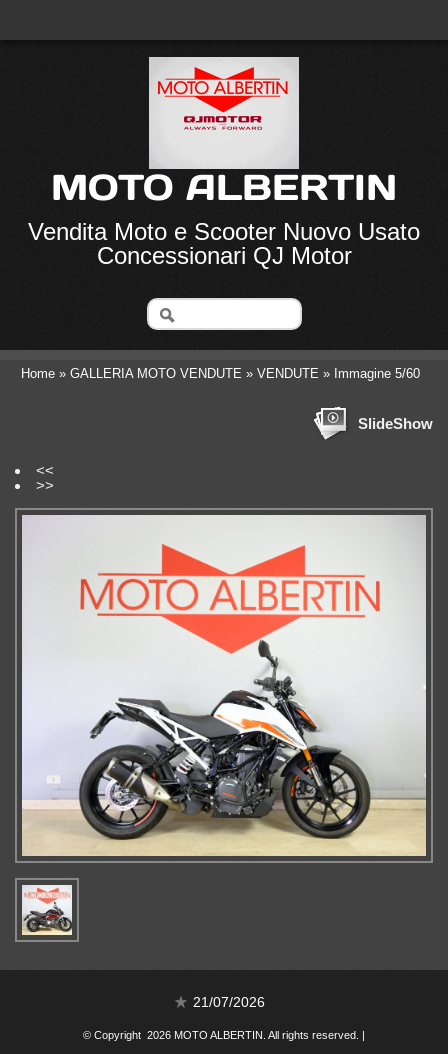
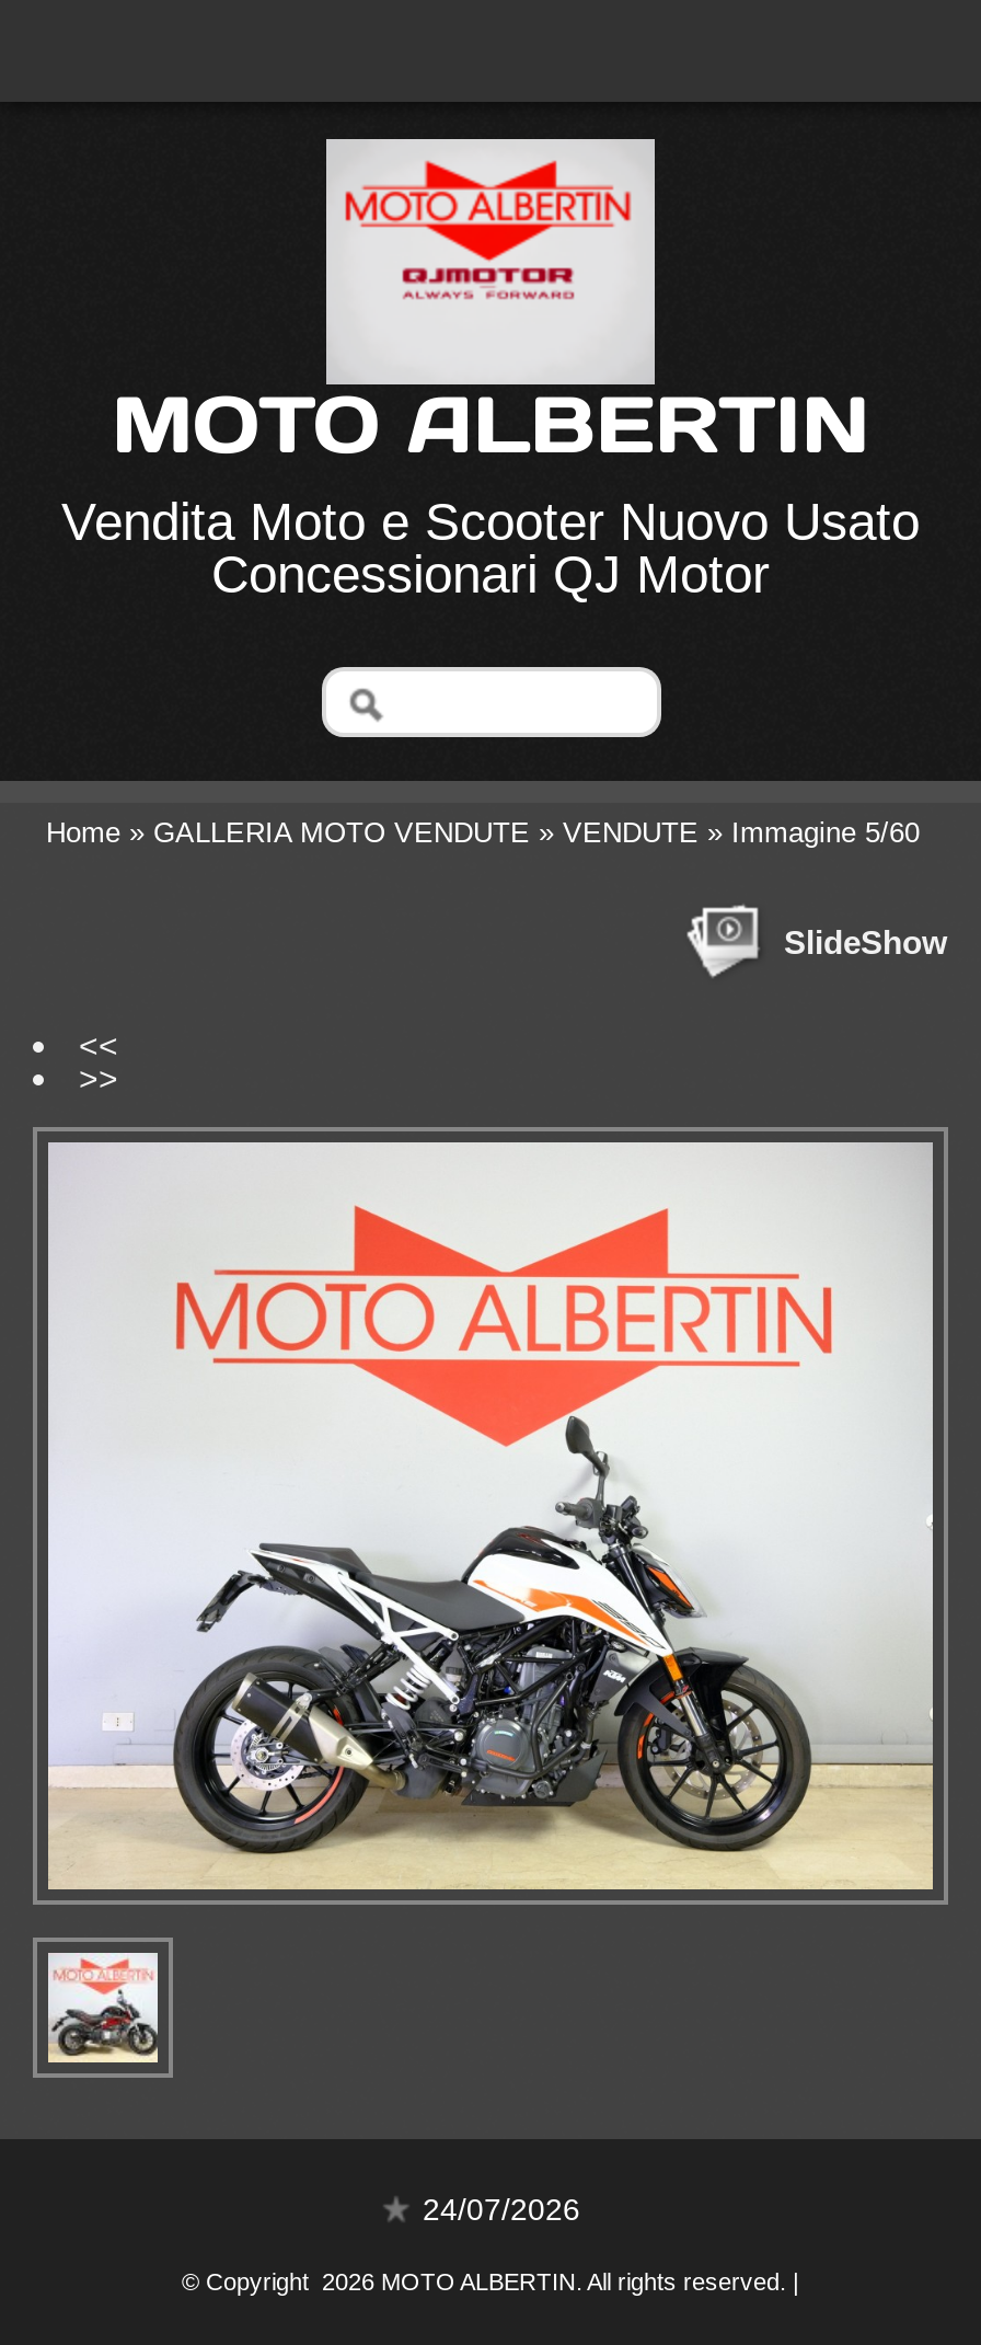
- 21/07/2026
+ 24/07/2026
